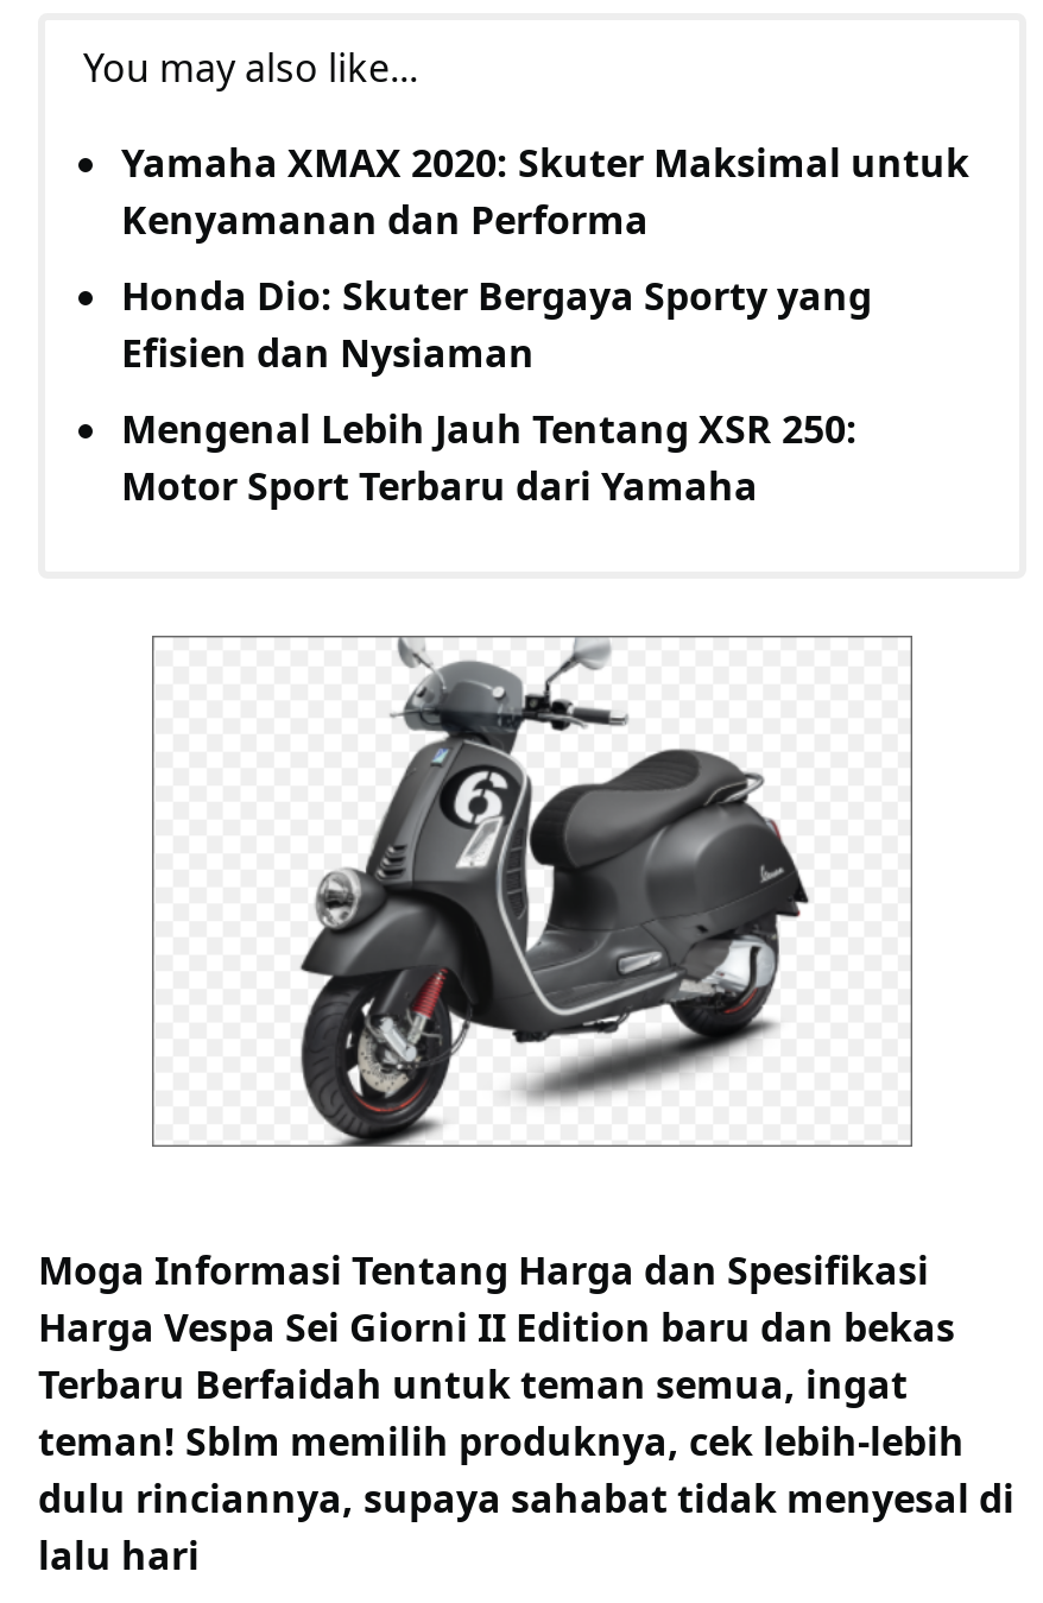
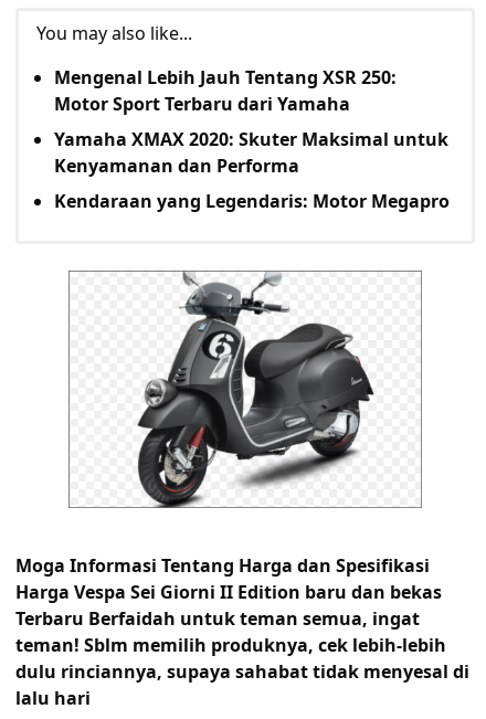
moved down: Yamaha XMAX 2020: Skuter Maksimal untuk | Kenyamanan dan Performa

- Honda Dio: Skuter Bergaya Sporty yang
- Efisien dan Nysiaman

moved up: Mengenal Lebih Jauh Tentang XSR 250: | Motor Sport Terbaru dari Yamaha

+ Kendaraan yang Legendaris: Motor Megapro
